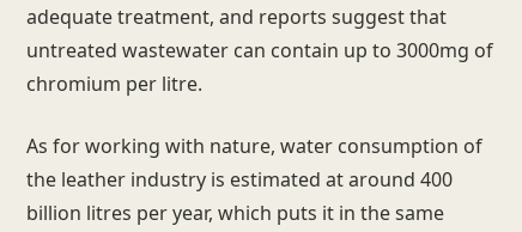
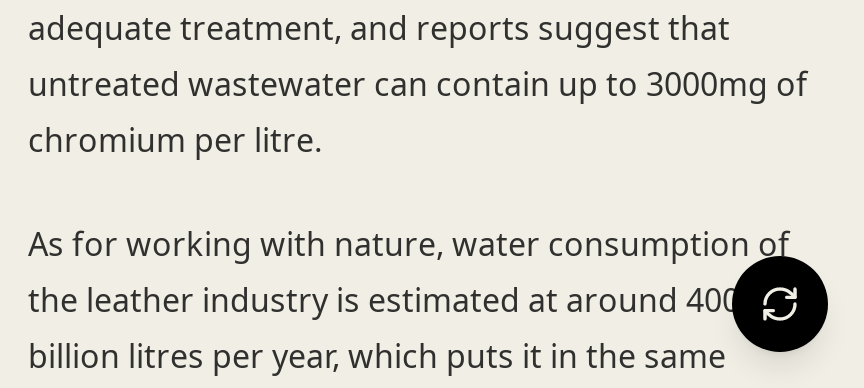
+ [image]
